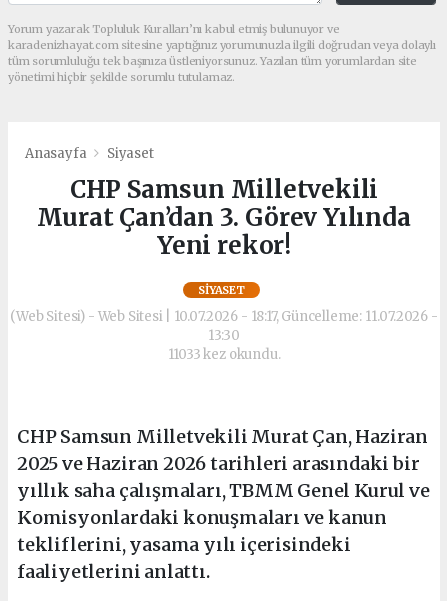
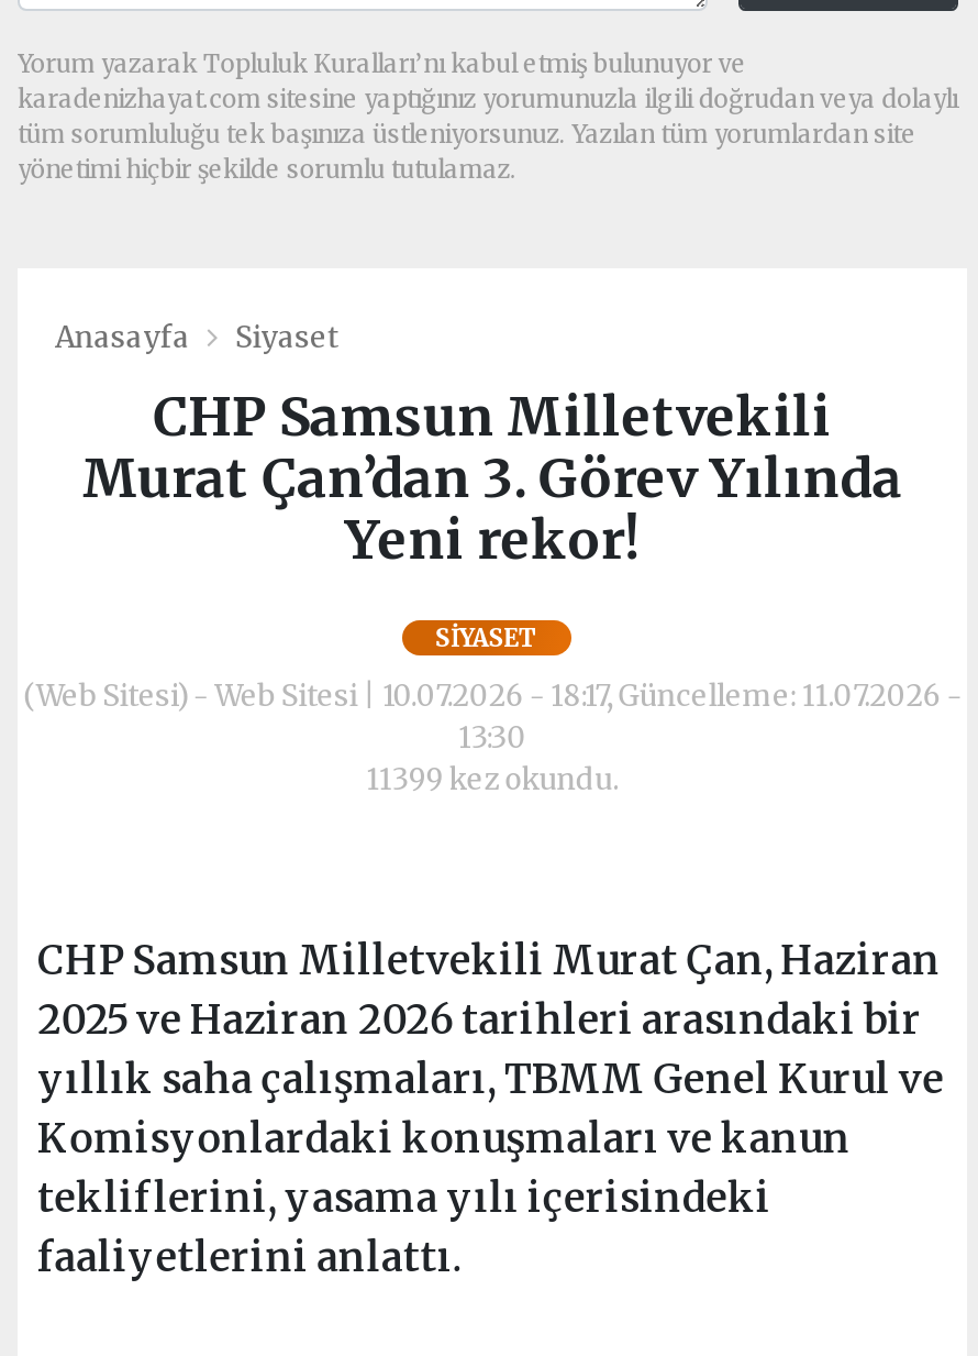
- 11033 kez okundu.
+ 11399 kez okundu.
